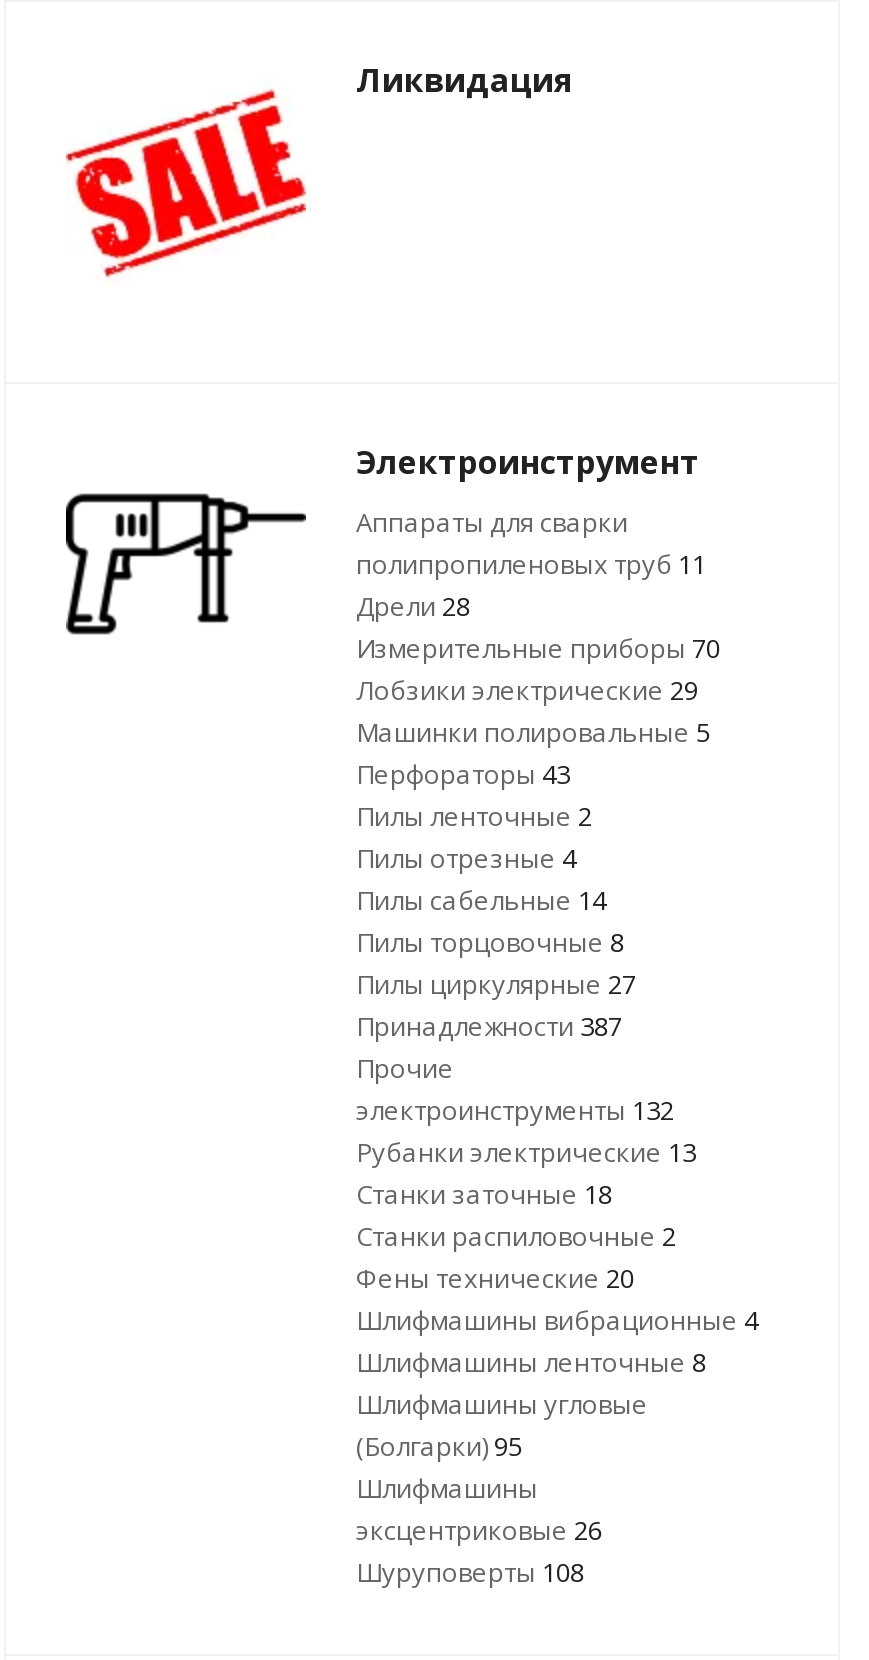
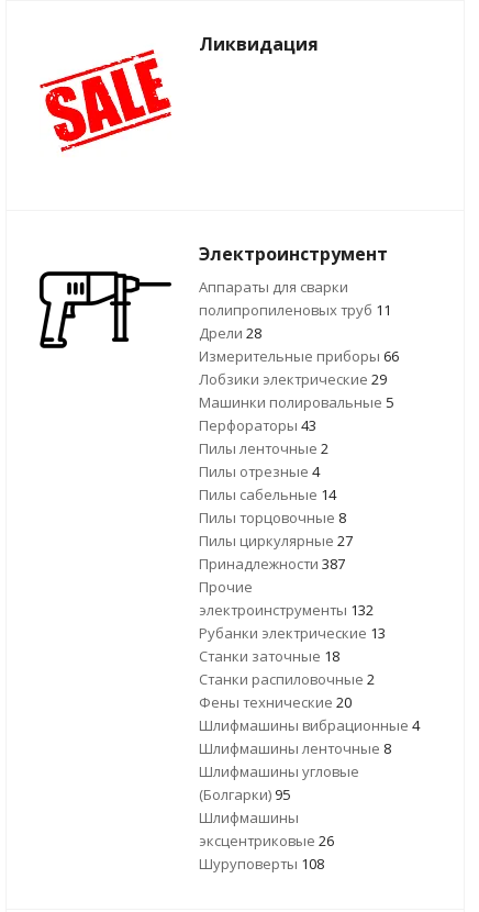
- Измерительные приборы 70
+ Измерительные приборы 66
